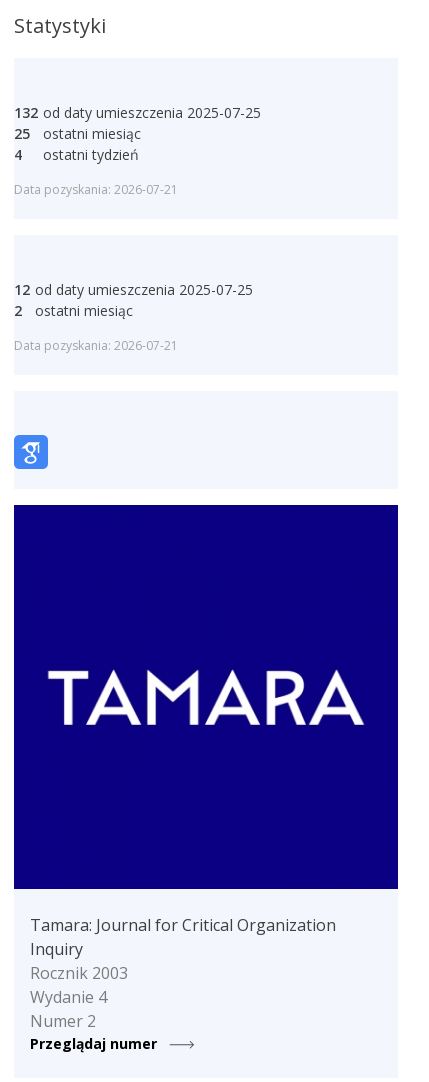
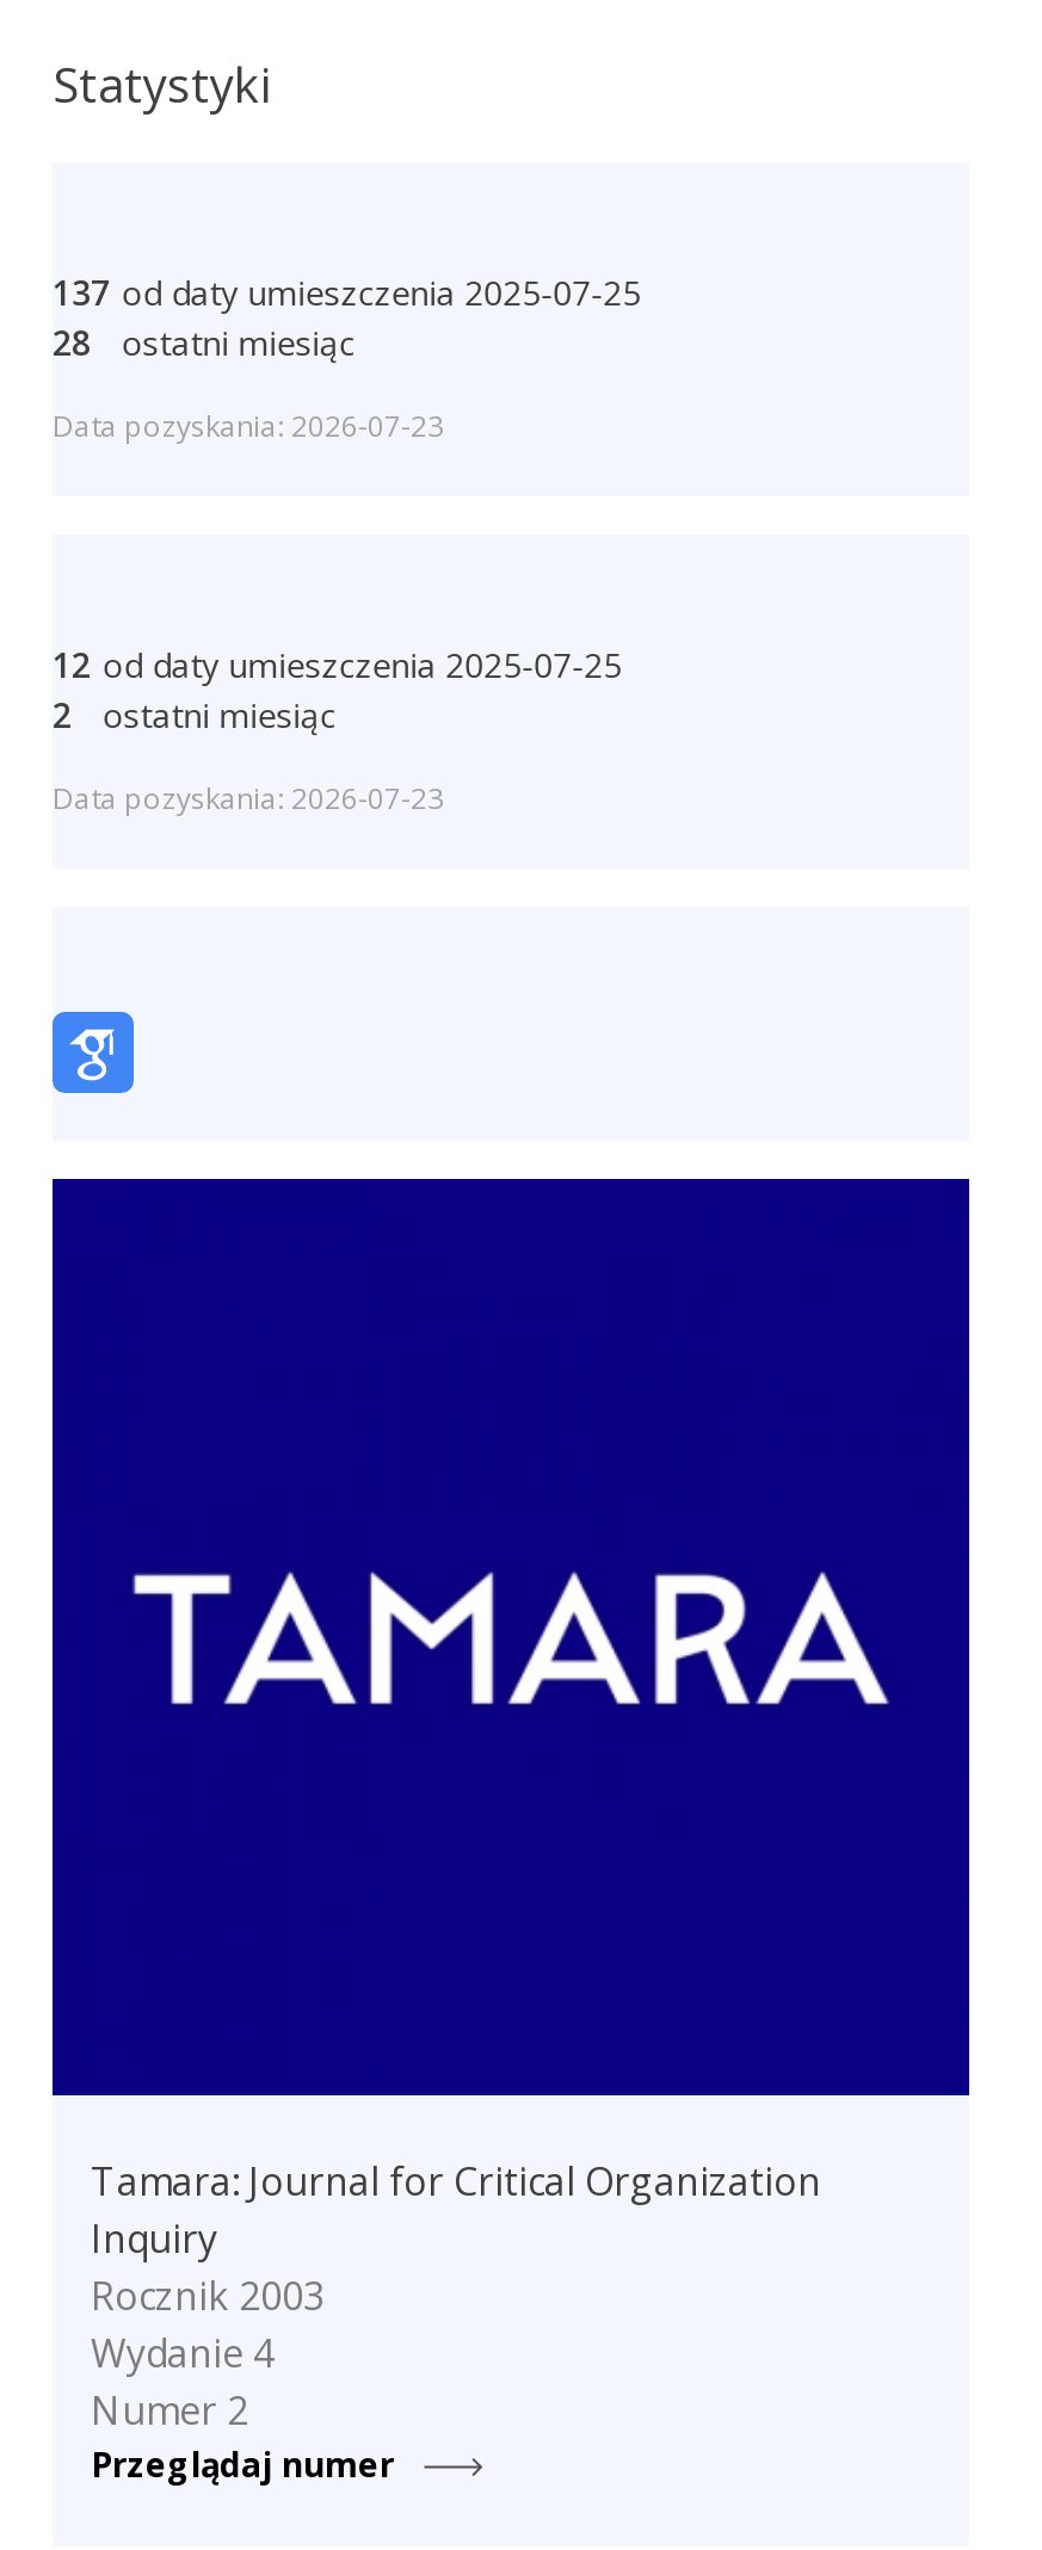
- 132 od daty umieszczenia 2025-07-25
+ 137 od daty umieszczenia 2025-07-25

- 25 ostatni miesiąc
+ 28 ostatni miesiąc

- 4
- ostatni tydzień
- Data pozyskania: 2026-07-21
+ Data pozyskania: 2026-07-23

- Data pozyskania: 2026-07-21
+ Data pozyskania: 2026-07-23
